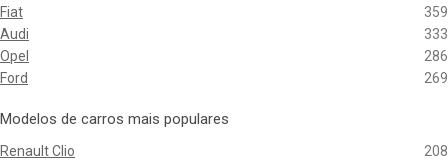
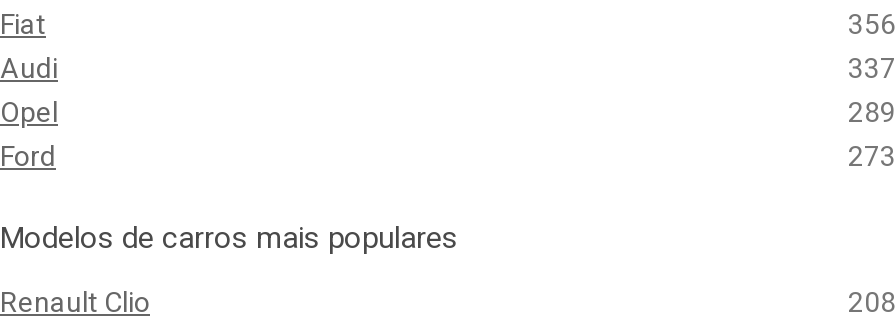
- 359
+ 356

- 333
+ 337

- 286
+ 289

- 269
+ 273
